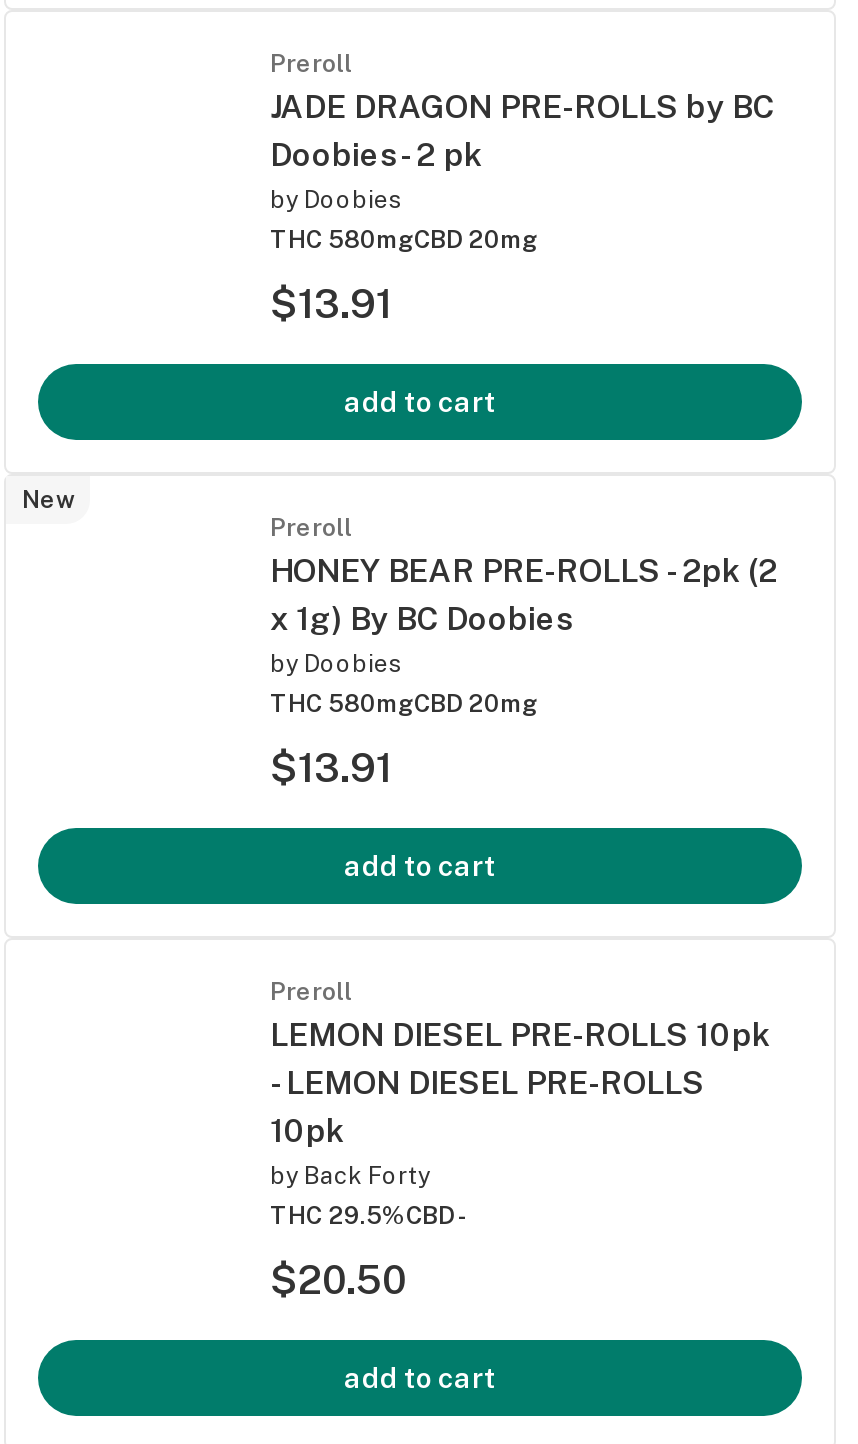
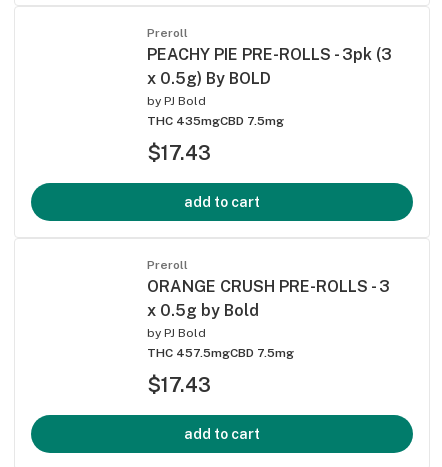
- JADE DRAGON PRE-ROLLS by BC
- Doobies- 2 pk
- by Doobies
- THC 580mgCBD 20mg
- $13.91
- add to cart
- New
- Preroll
- HONEY BEAR PRE-ROLLS - 2pk (2
- x 1g) By BC Doobies
- by Doobies
- THC 580mgCBD 20mg
- $13.91
+ PEACHY PIE PRE-ROLLS - 3pk (3
+ x 0.5g) By BOLD
+ by PJ Bold
+ THC 435mgCBD 7.5mg
+ $17.43

- LEMON DIESEL PRE-ROLLS 10pk
- - LEMON DIESEL PRE-ROLLS
- 10pk
- by Back Forty
- THC 29.5%CBD -
+ ORANGE CRUSH PRE-ROLLS - 3
+ x 0.5g by Bold
+ by PJ Bold
+ THC 457.5mgCBD 7.5mg

- $20.50
+ $17.43
